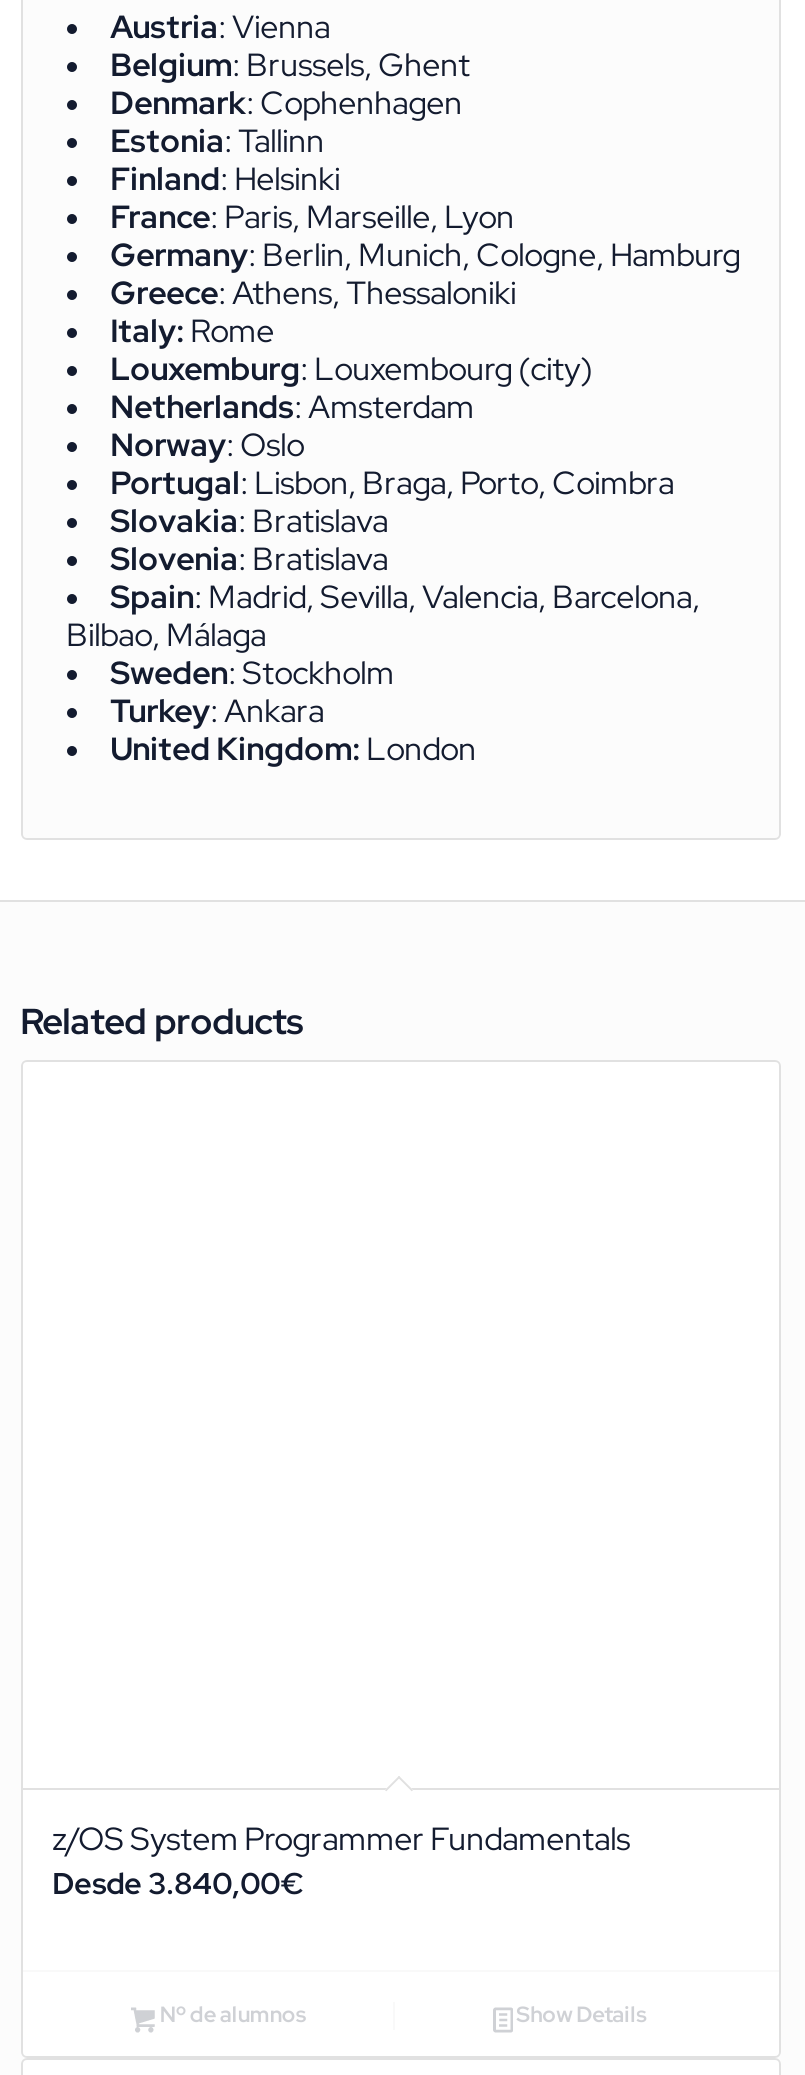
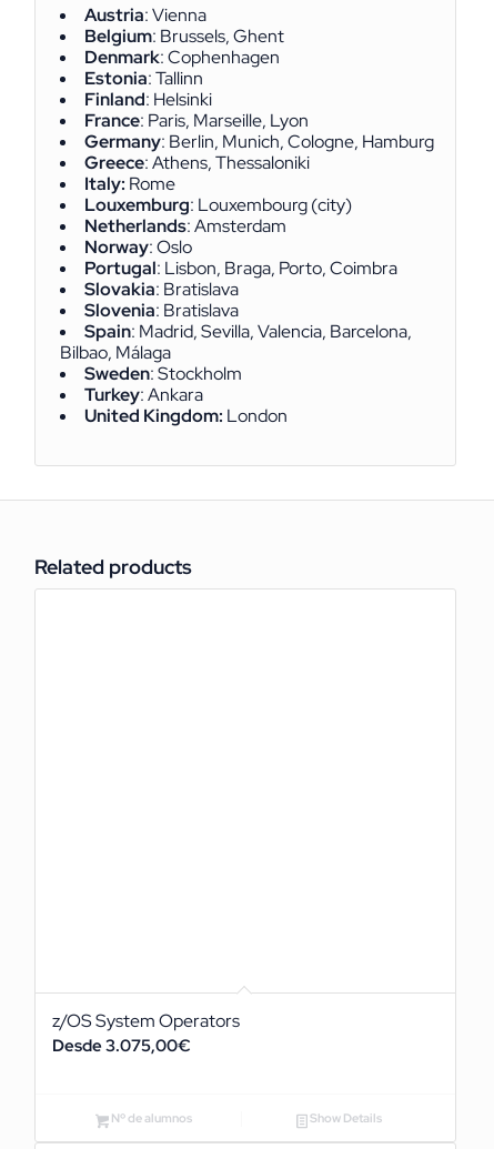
- z/OS System Programmer Fundamentals
- 3.840,00€
+ z/OS System Operators
+ 3.075,00€
